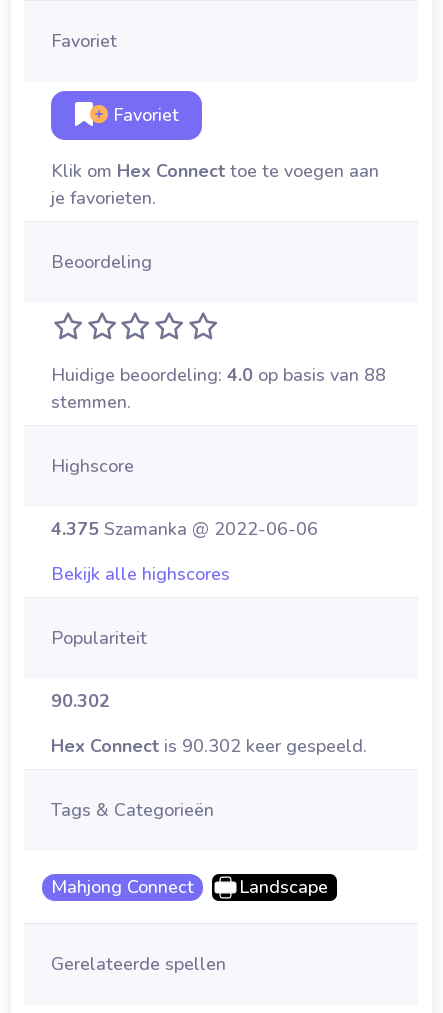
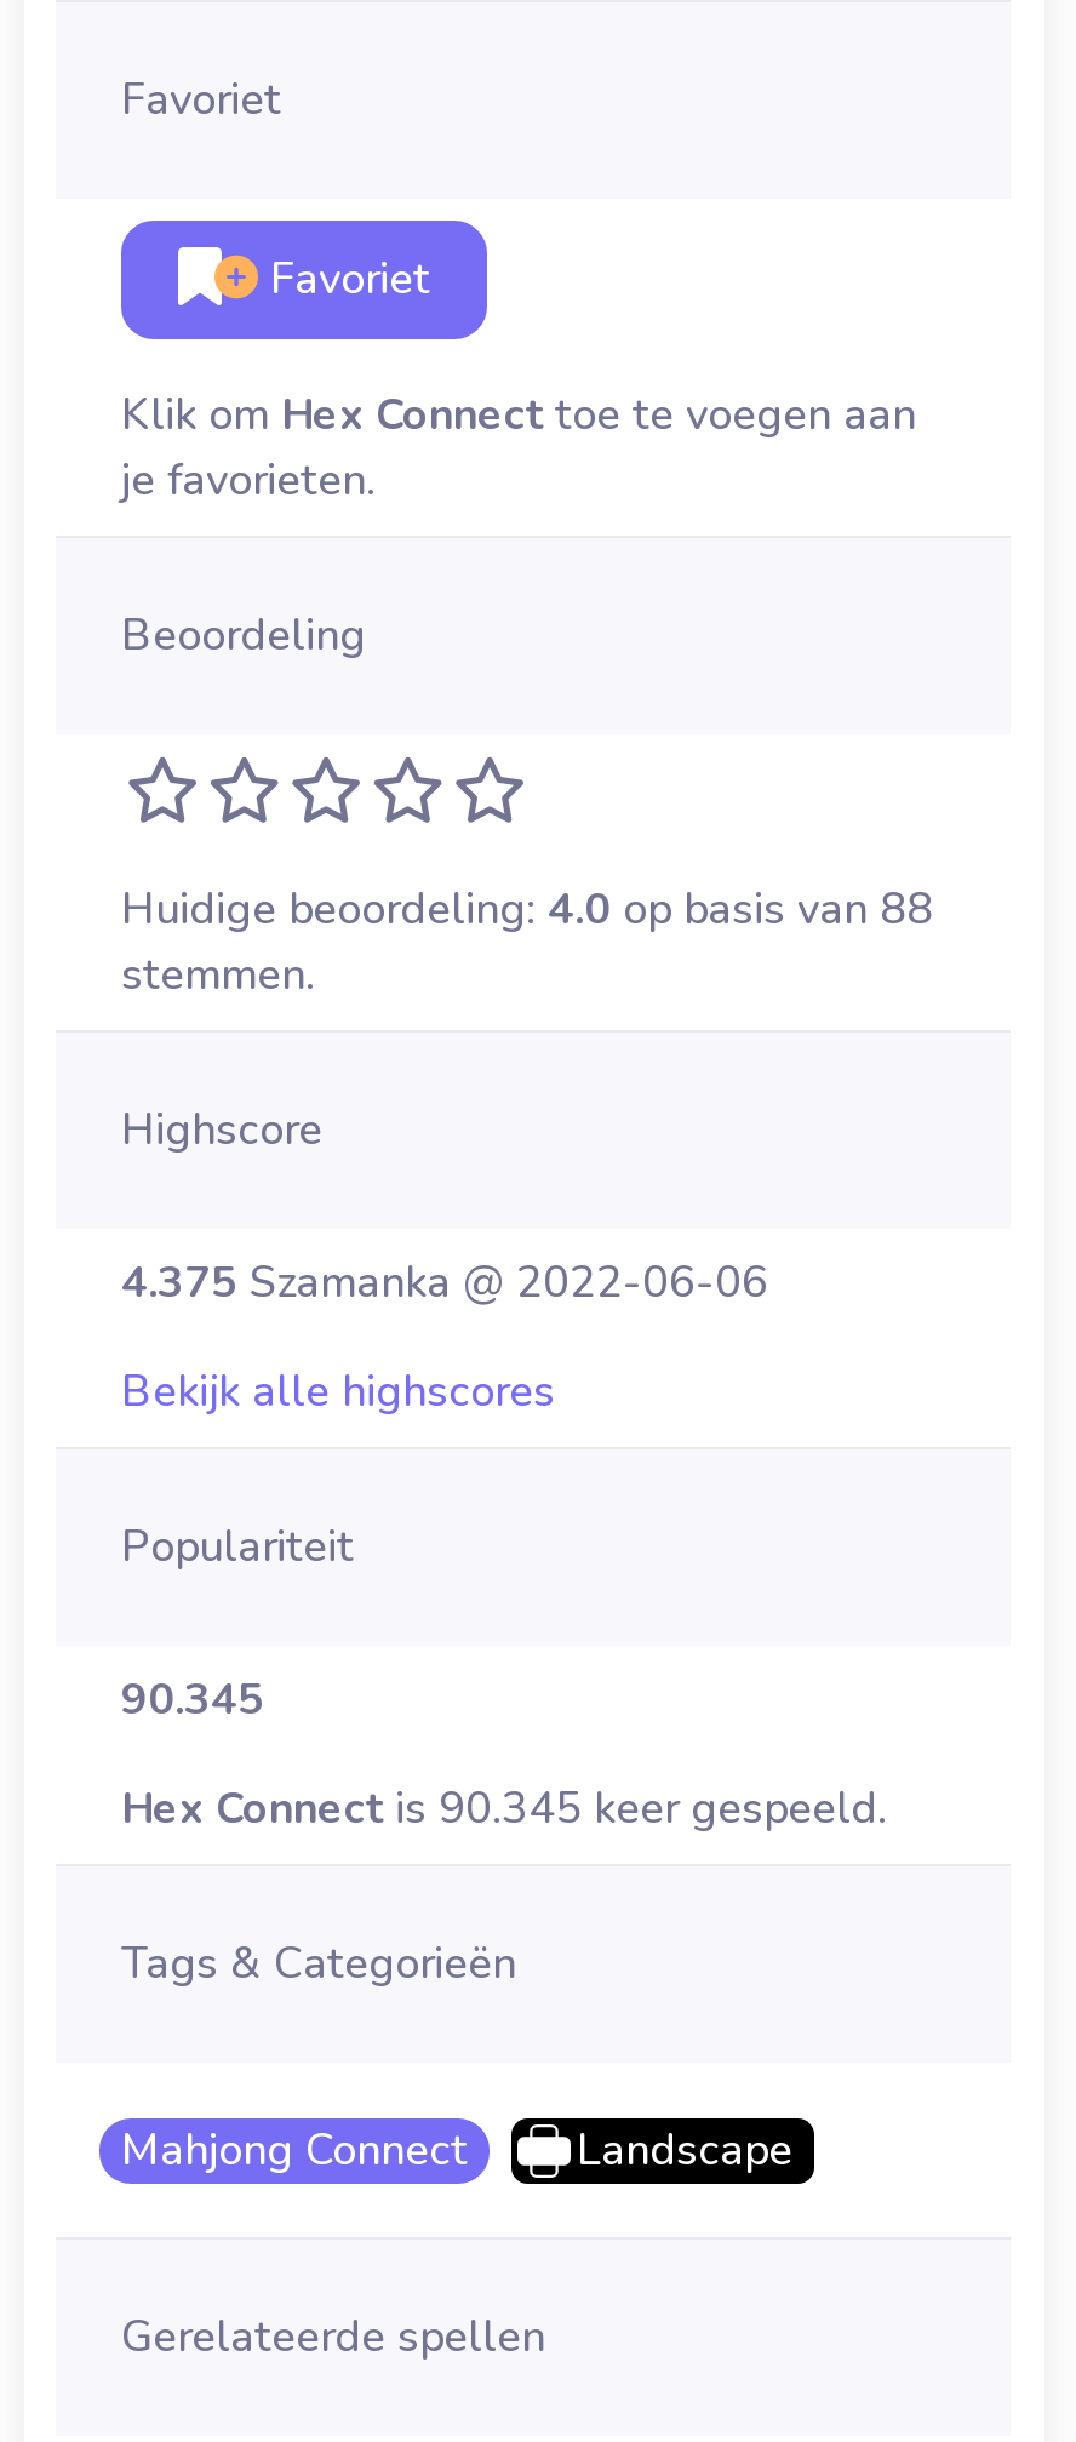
- 90.302
+ 90.345

- Hex Connect is 90.302 keer gespeeld.
+ Hex Connect is 90.345 keer gespeeld.
